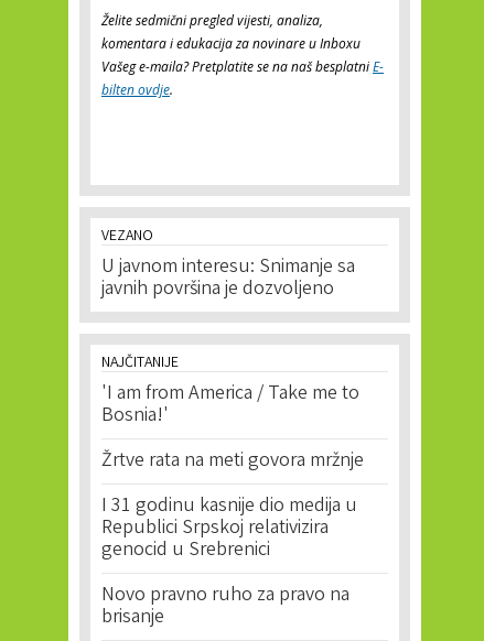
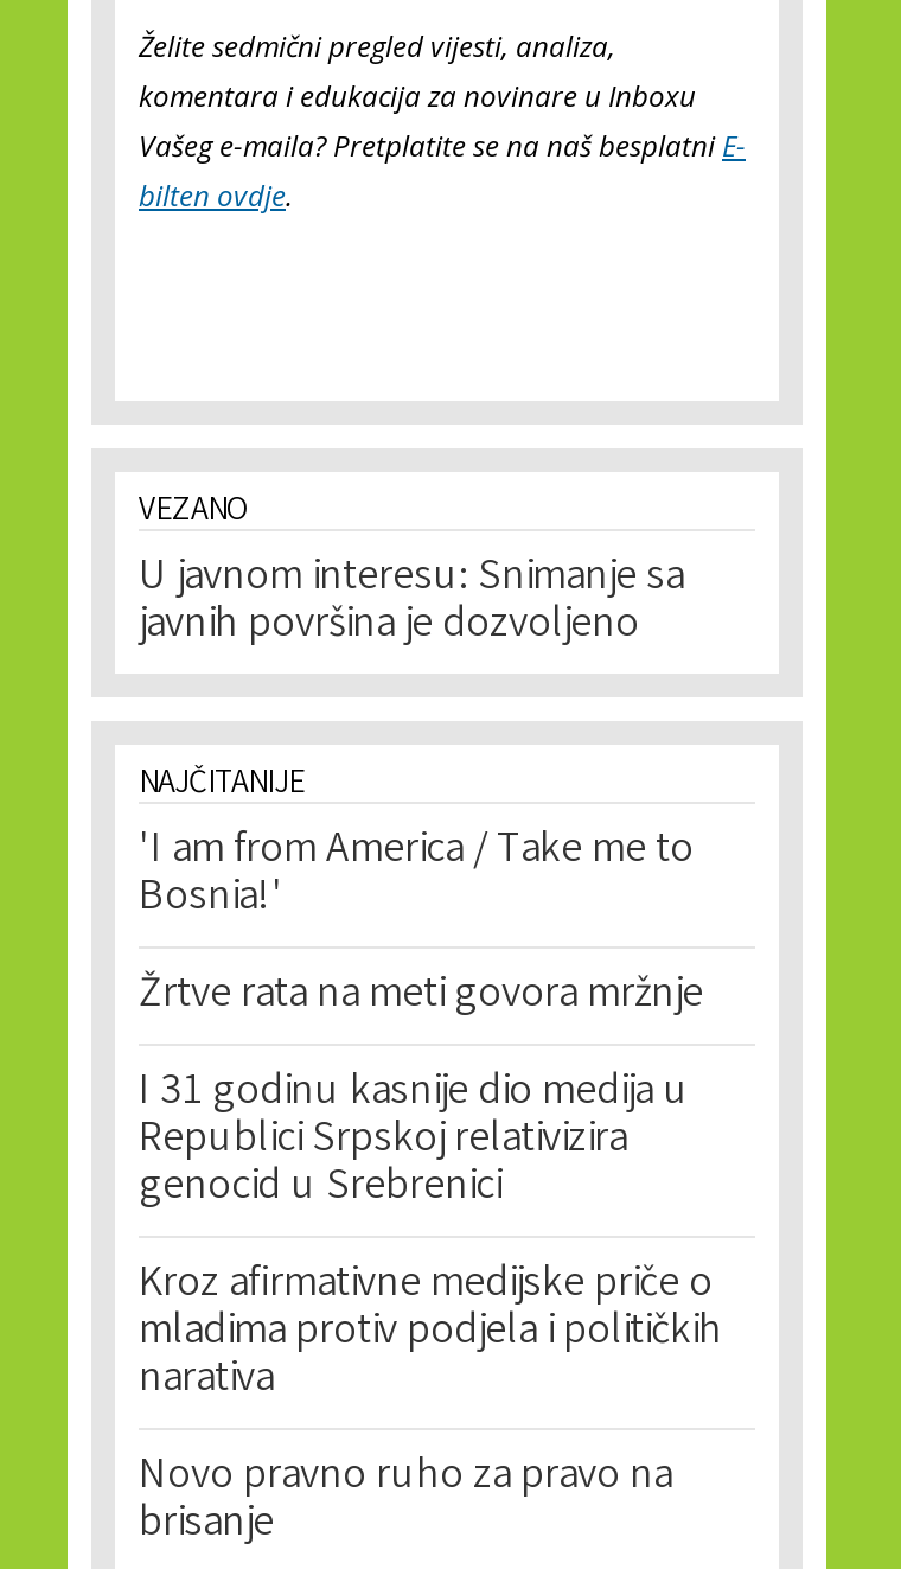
+ Kroz afirmativne medijske priče o
+ mladima protiv podjela i političkih
+ narativa
